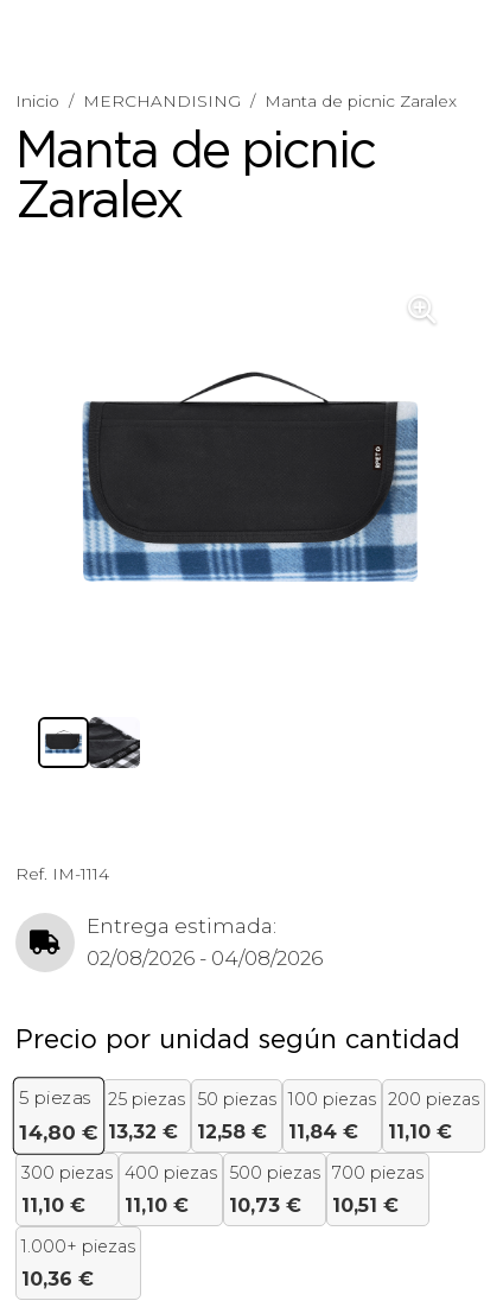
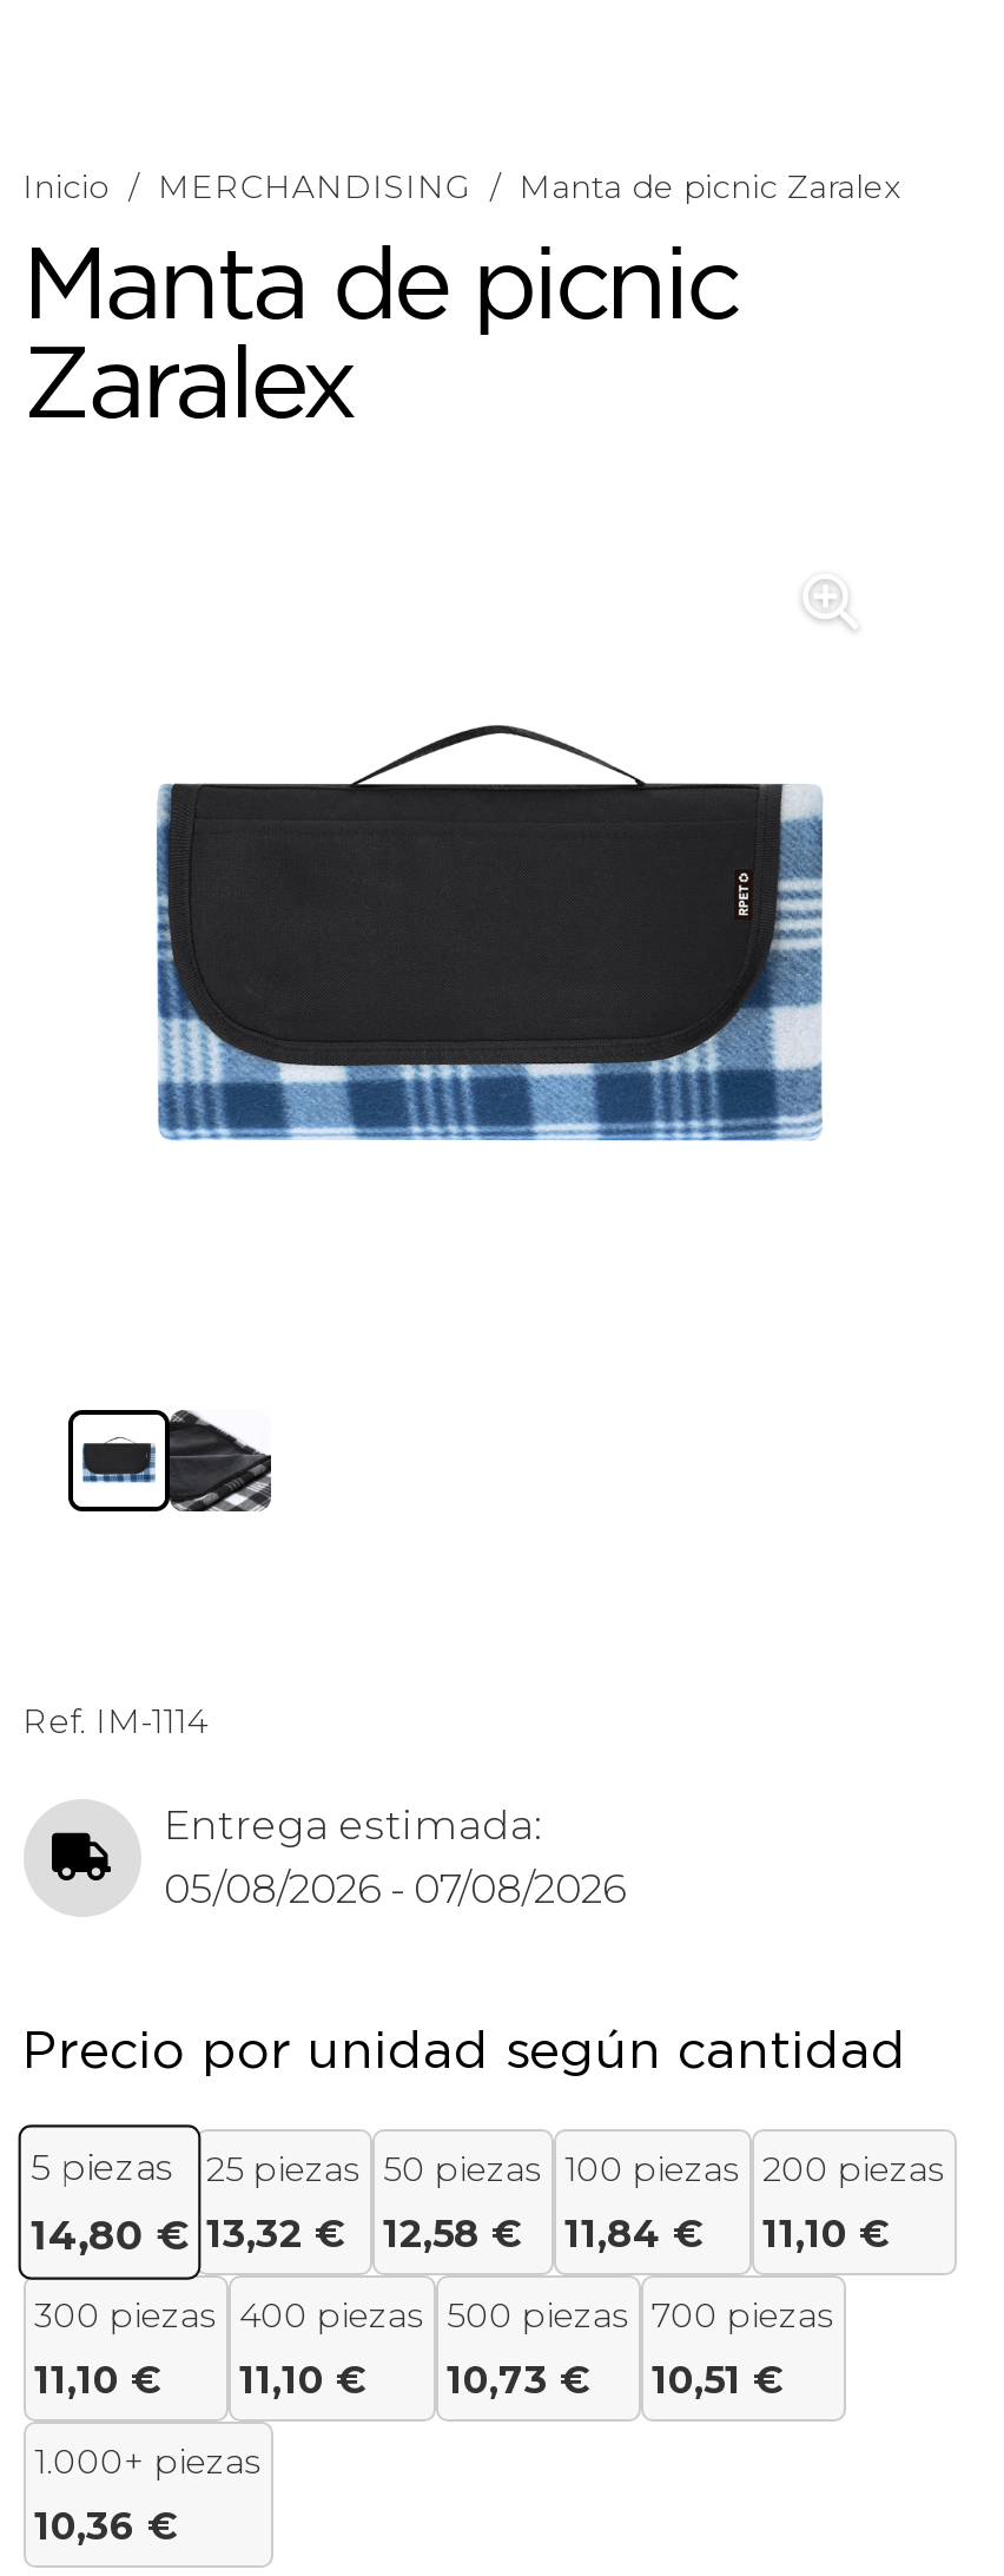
- 02/08/2026 - 04/08/2026
+ 05/08/2026 - 07/08/2026
